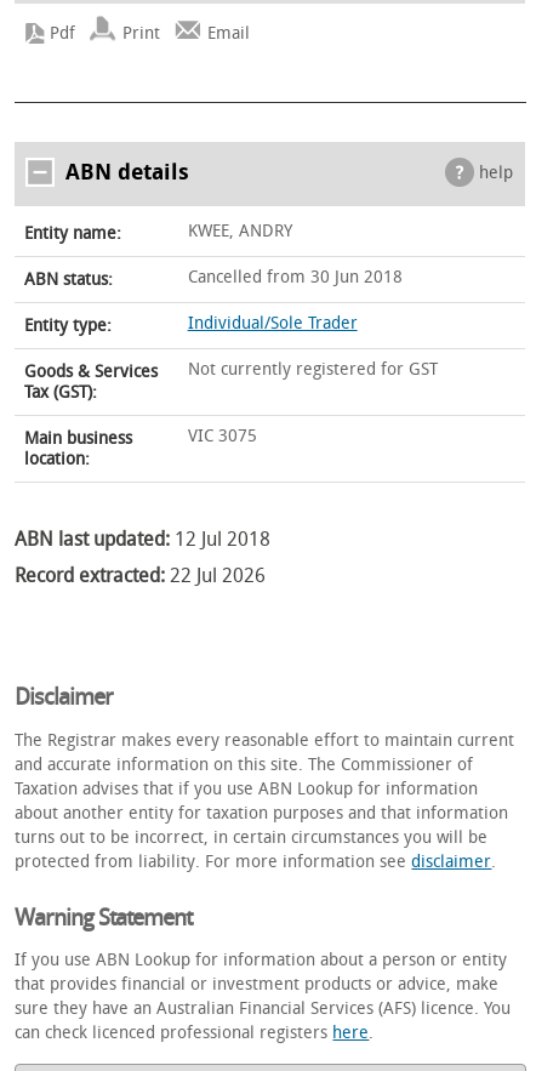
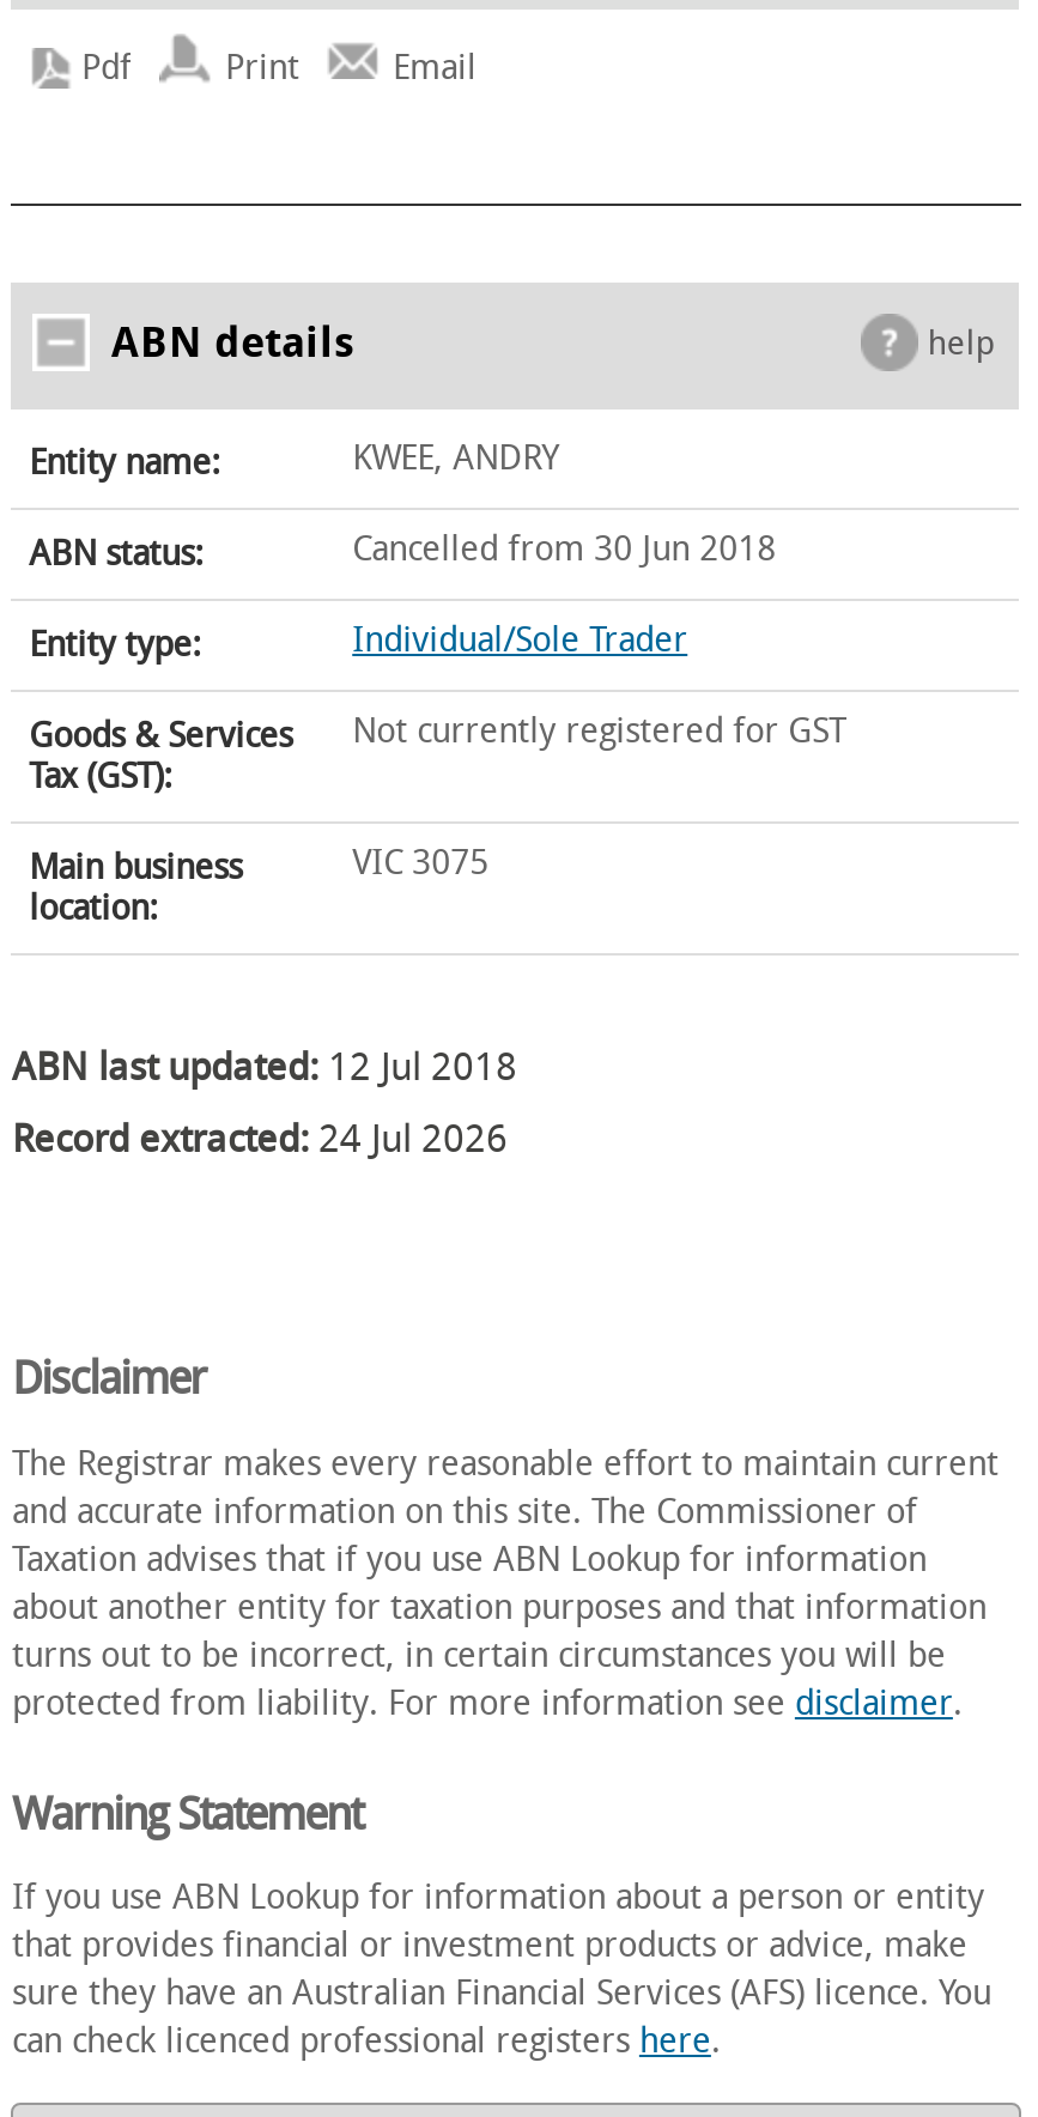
- Record extracted: 22 Jul 2026
+ Record extracted: 24 Jul 2026
